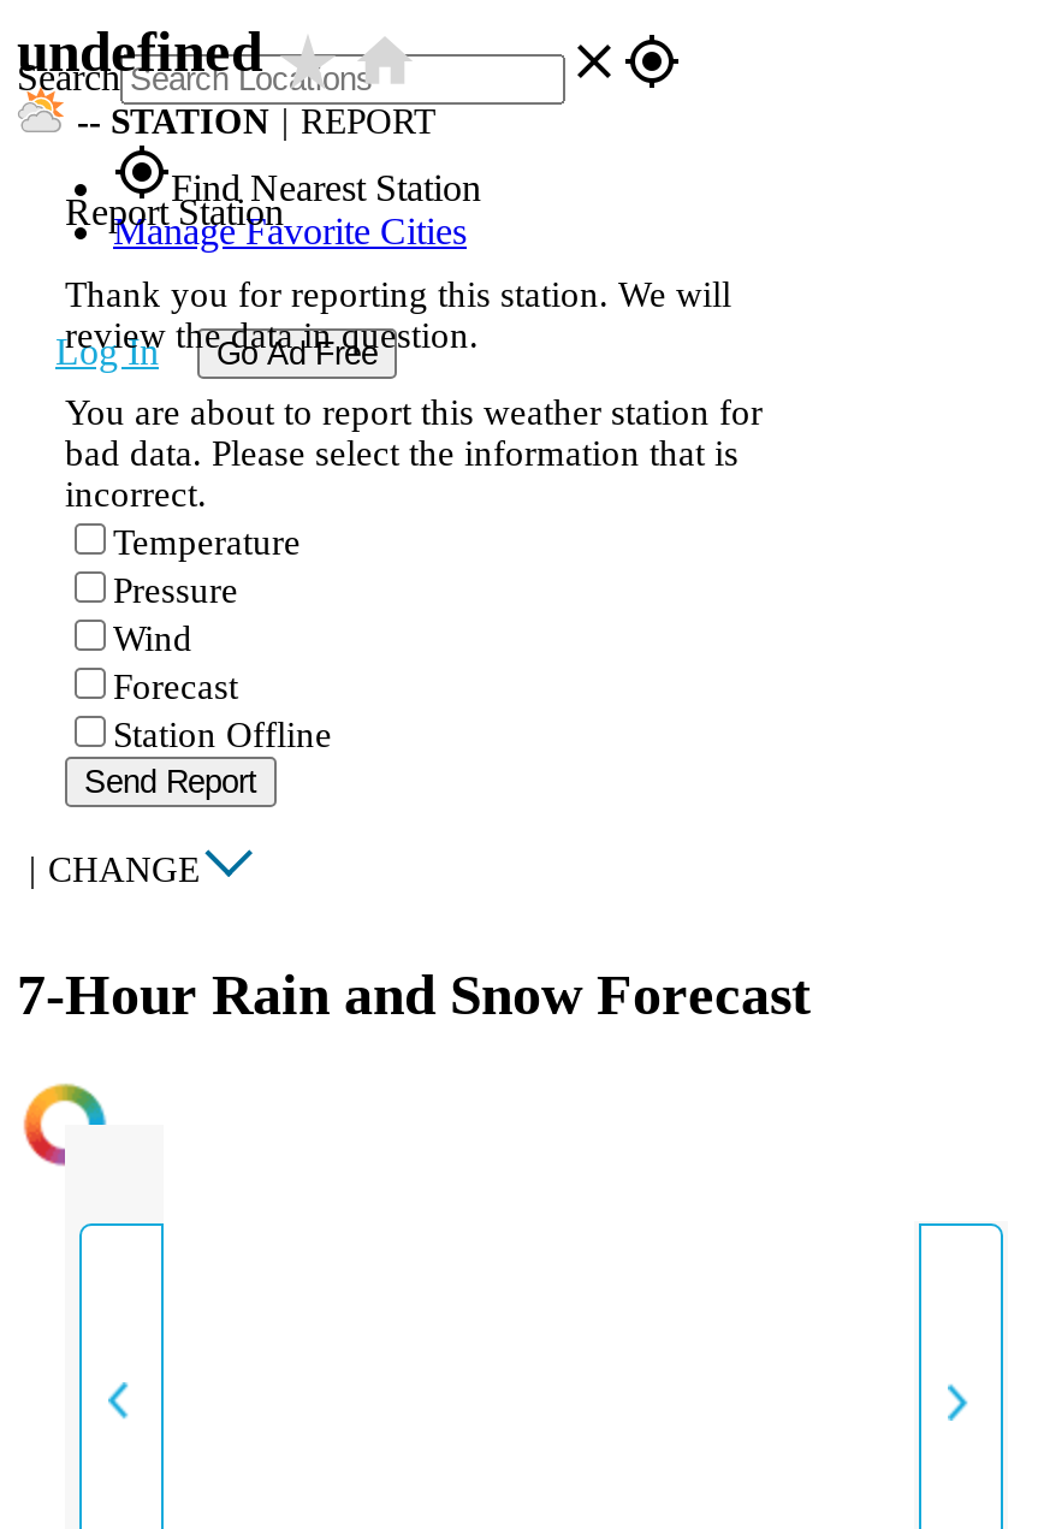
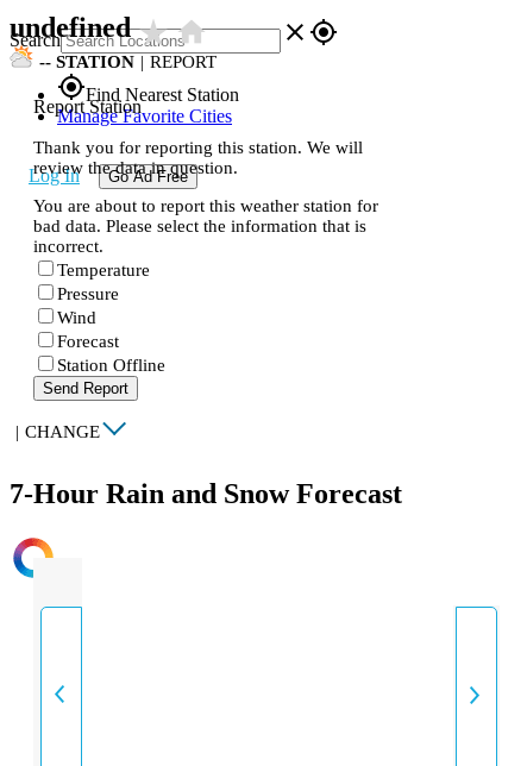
- [image]
+ [image]
